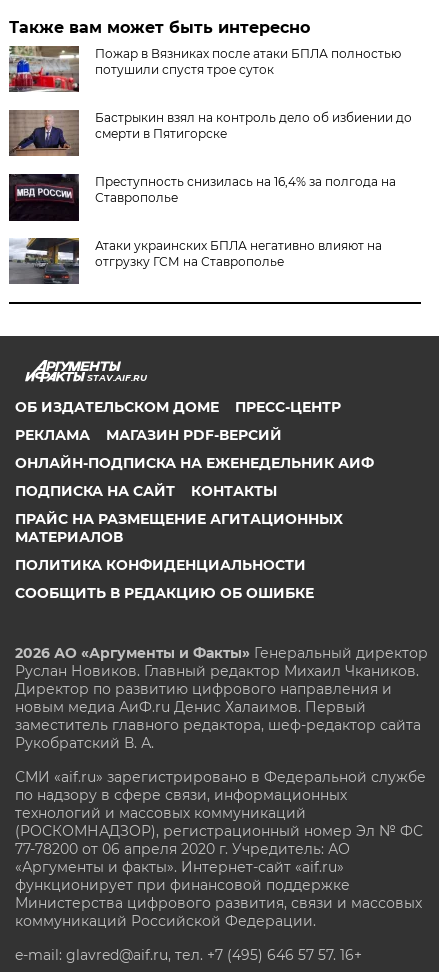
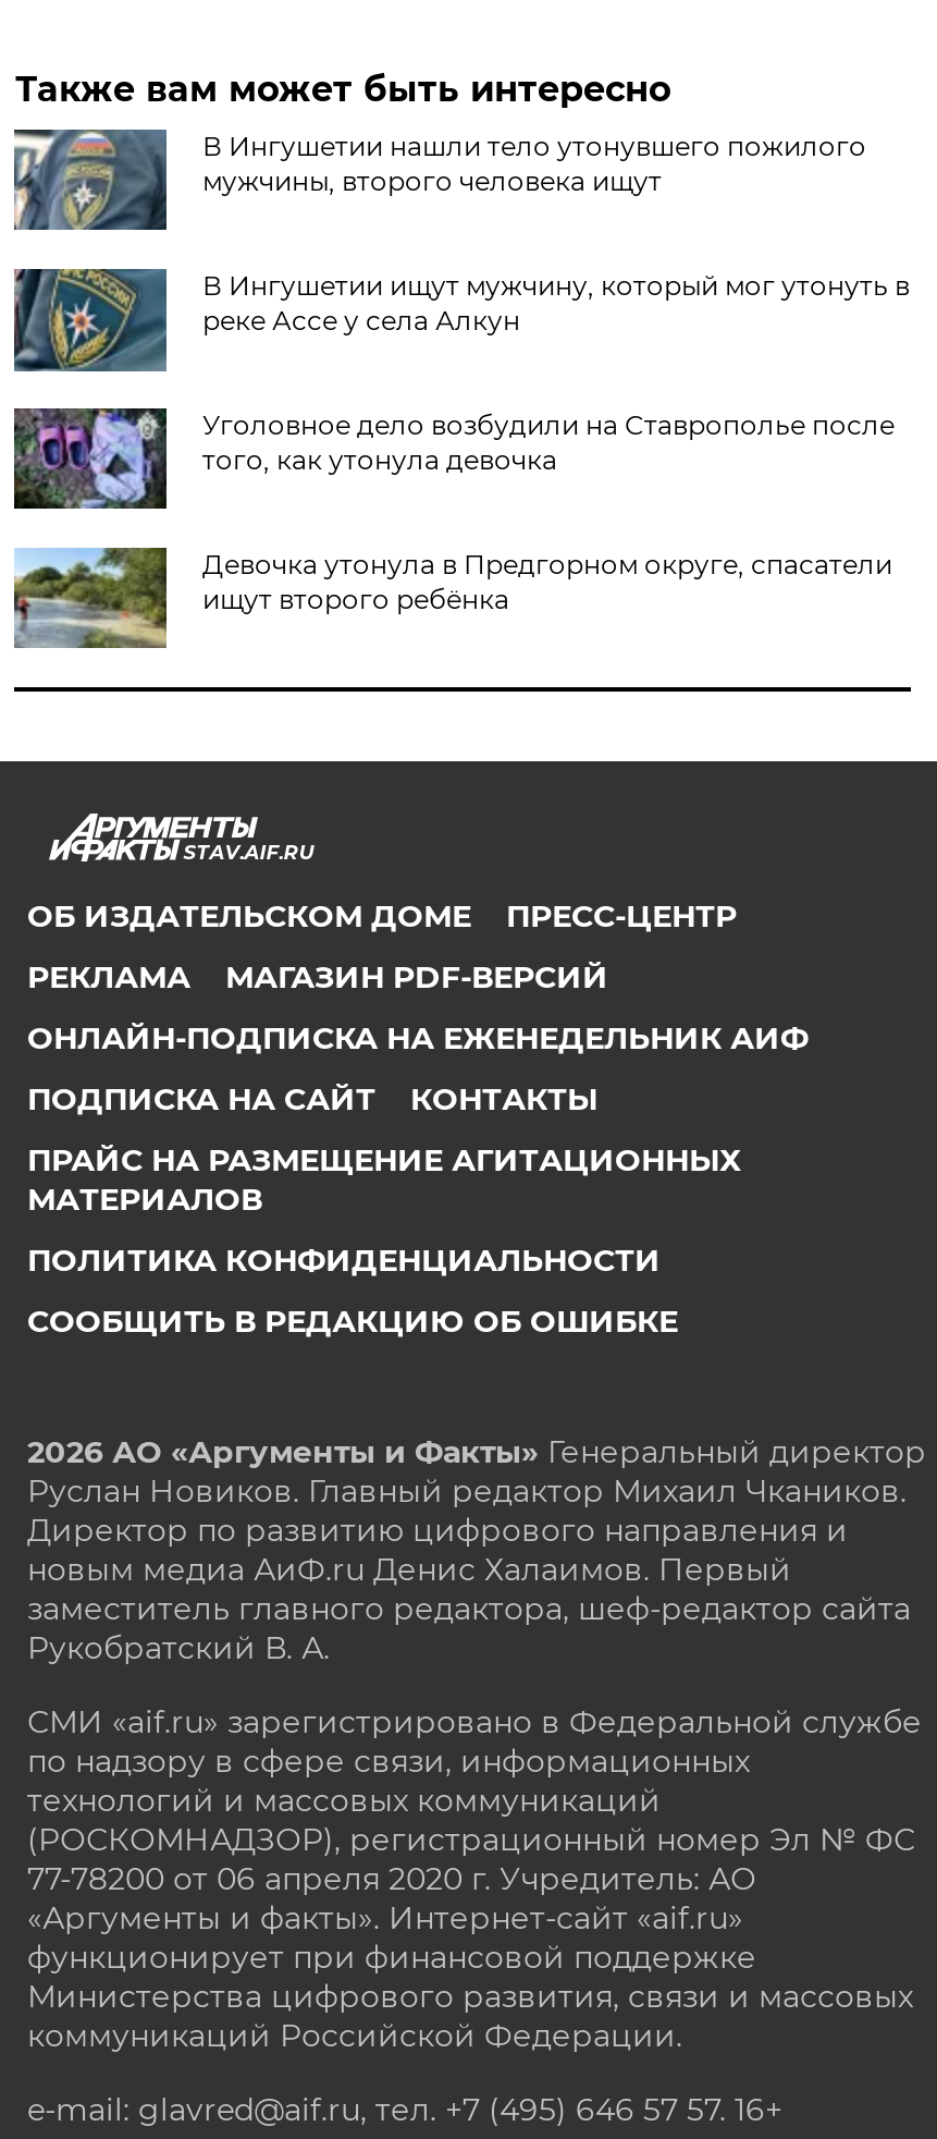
- [image]
- Пожар в Вязниках после атаки БПЛА полностью
- потушили спустя трое суток
+ [image]
+ В Ингушетии нашли тело утонувшего пожилого
+ мужчины, второго человека ищут

- [image]
- Бастрыкин взял на контроль дело об избиении до
- смерти в Пятигорске
+ [image]
+ В Ингушетии ищут мужчину, который мог утонуть в
+ реке Ассе у села Алкун

- [image]
- Преступность снизилась на 16,4% за полгода на
- Ставрополье
+ [image]
+ Уголовное дело возбудили на Ставрополье после
+ того, как утонула девочка

- [image]
- Атаки украинских БПЛА негативно влияют на
- отгрузку ГСМ на Ставрополье
+ [image]
+ Девочка утонула в Предгорном округе, спасатели
+ ищут второго ребёнка
